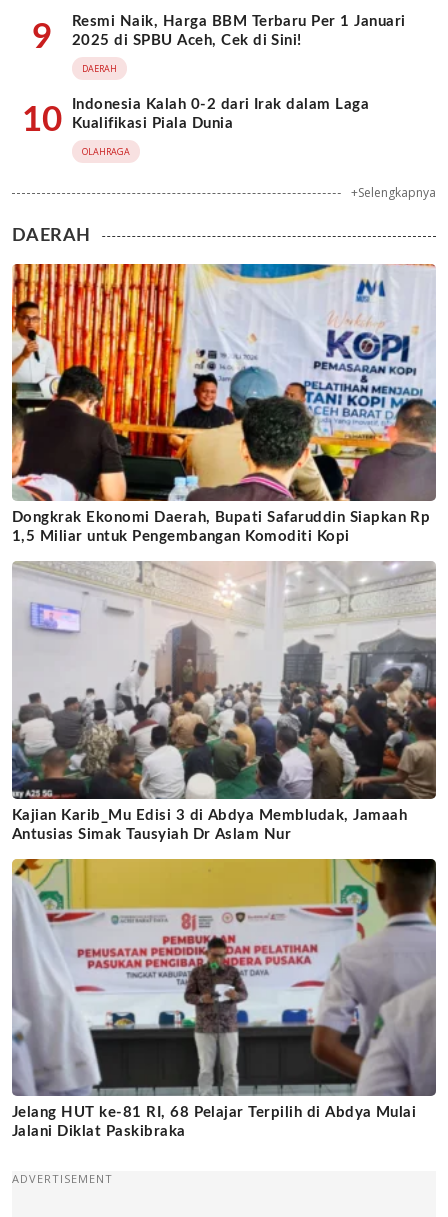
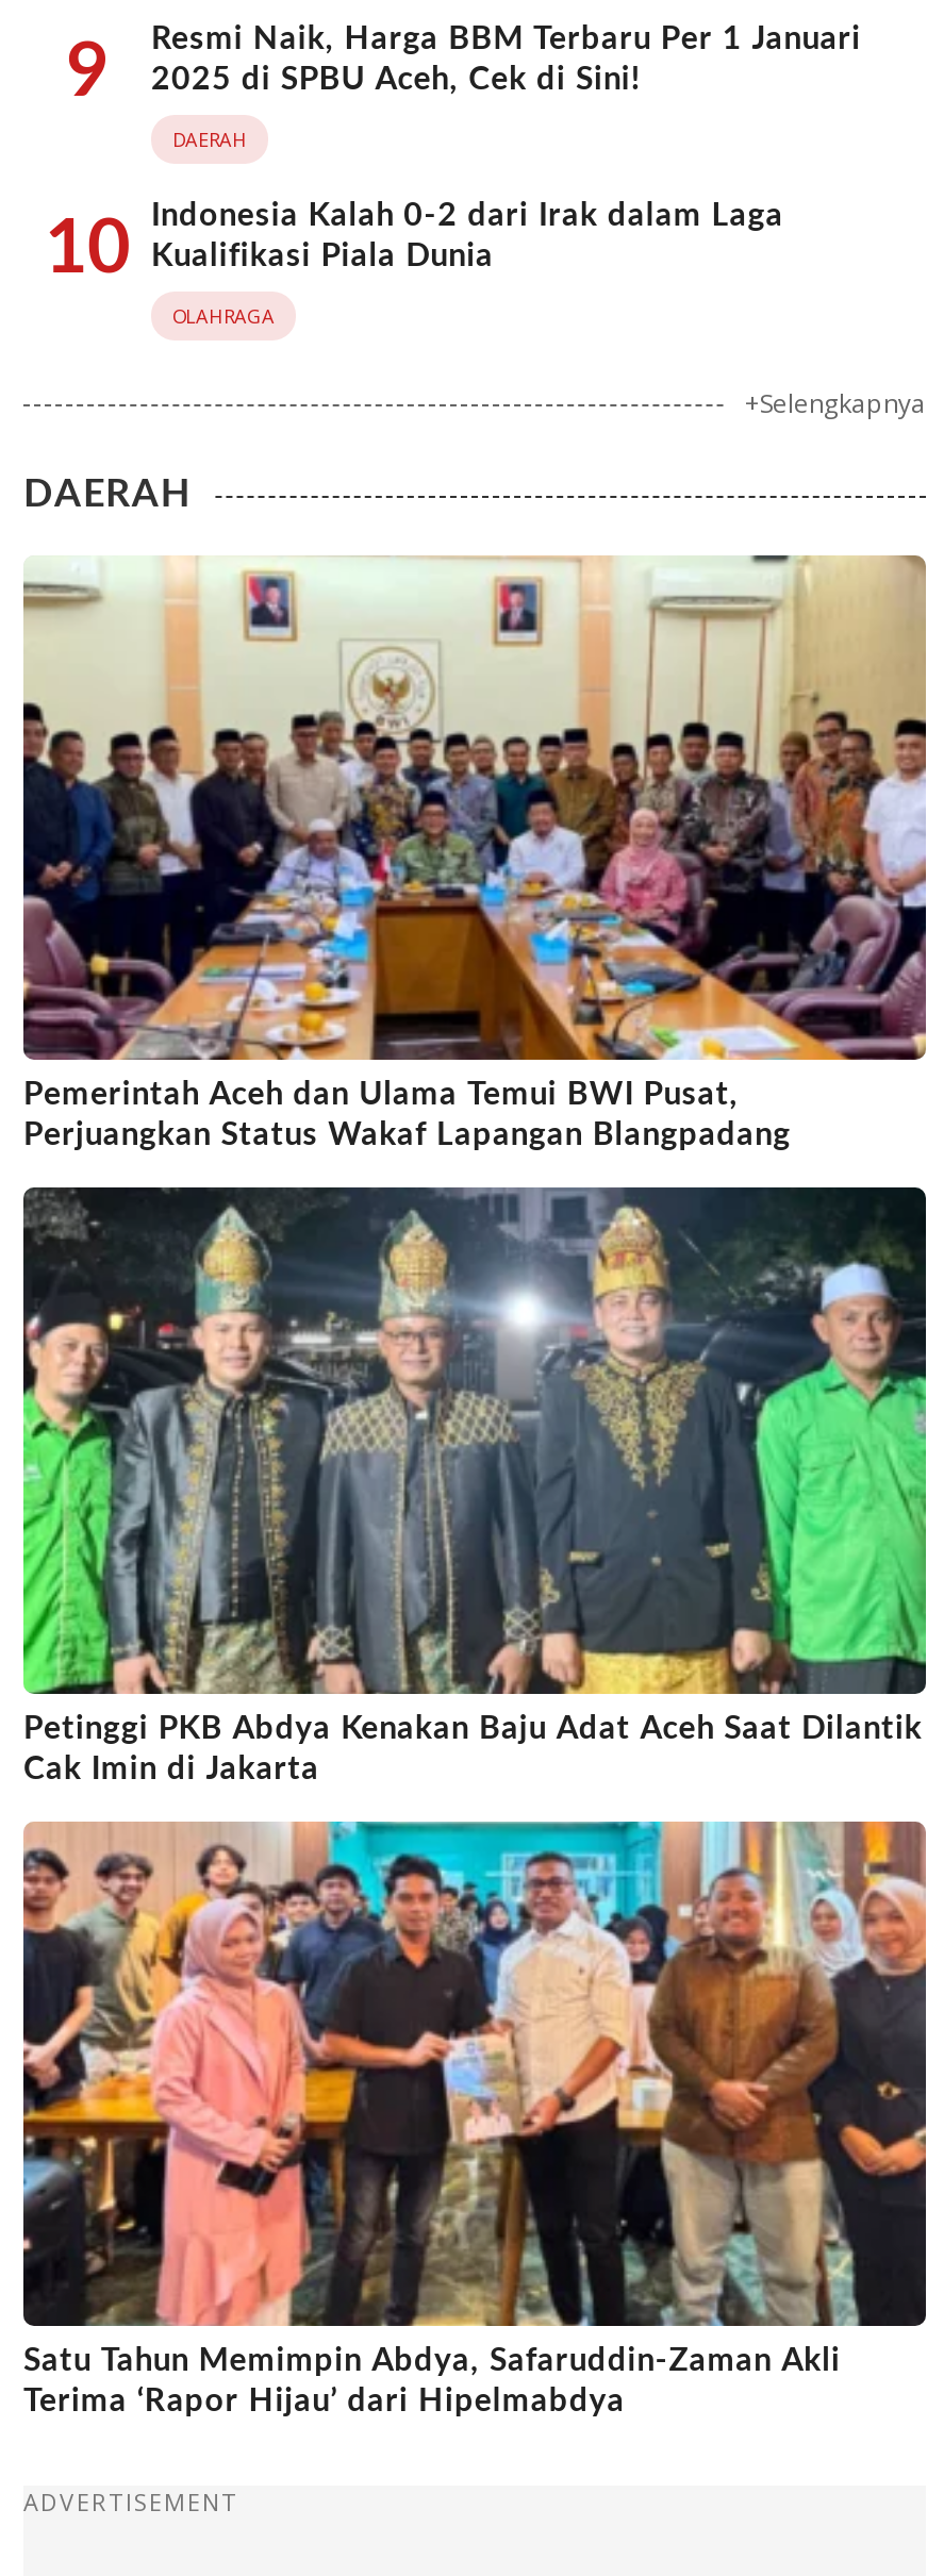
- [image]
- Dongkrak Ekonomi Daerah, Bupati Safaruddin Siapkan Rp
- 1,5 Miliar untuk Pengembangan Komoditi Kopi
+ [image]
+ Pemerintah Aceh dan Ulama Temui BWI Pusat,
+ Perjuangkan Status Wakaf Lapangan Blangpadang

- [image]
- Kajian Karib_Mu Edisi 3 di Abdya Membludak, Jamaah
- Antusias Simak Tausyiah Dr Aslam Nur
+ [image]
+ Petinggi PKB Abdya Kenakan Baju Adat Aceh Saat Dilantik
+ Cak Imin di Jakarta

- [image]
- Jelang HUT ke-81 RI, 68 Pelajar Terpilih di Abdya Mulai
- Jalani Diklat Paskibraka
+ [image]
+ Satu Tahun Memimpin Abdya, Safaruddin-Zaman Akli
+ Terima ‘Rapor Hijau’ dari Hipelmabdya
